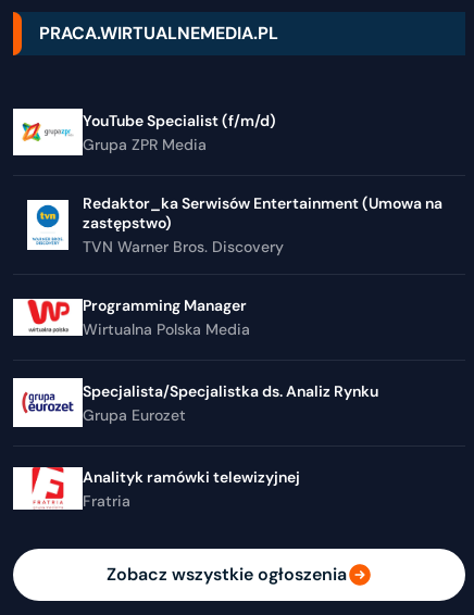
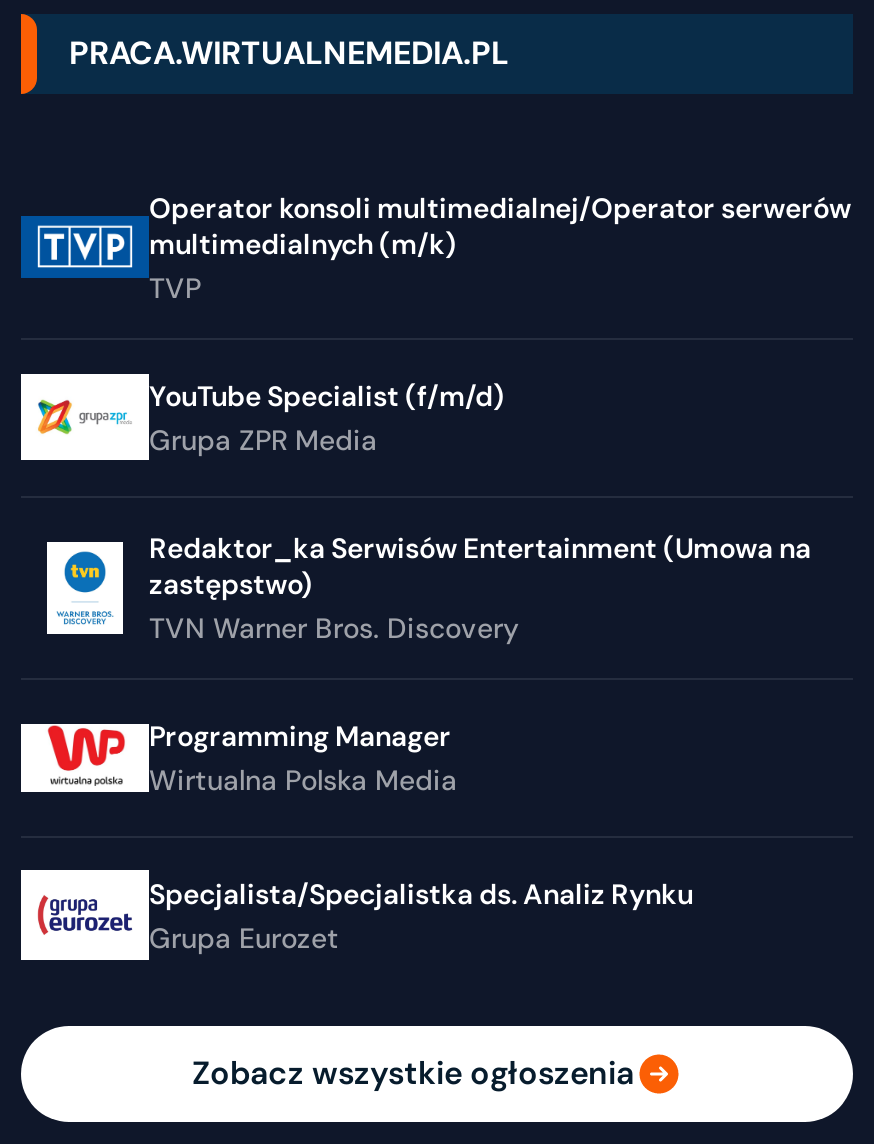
+ [image]
+ Operator konsoli multimedialnej/Operator serwerów
+ multimedialnych (m/k)
+ TVP

moved down: YouTube Specialist (f/m/d) | Grupa ZPR Media | Redaktor_ka Serwisów Entertainment (Umowa na | ... | Specjalista/Specjalistka ds. Analiz Rynku | Grupa Eurozet

- [image]
- Analityk ramówki telewizyjnej
- Fratria
